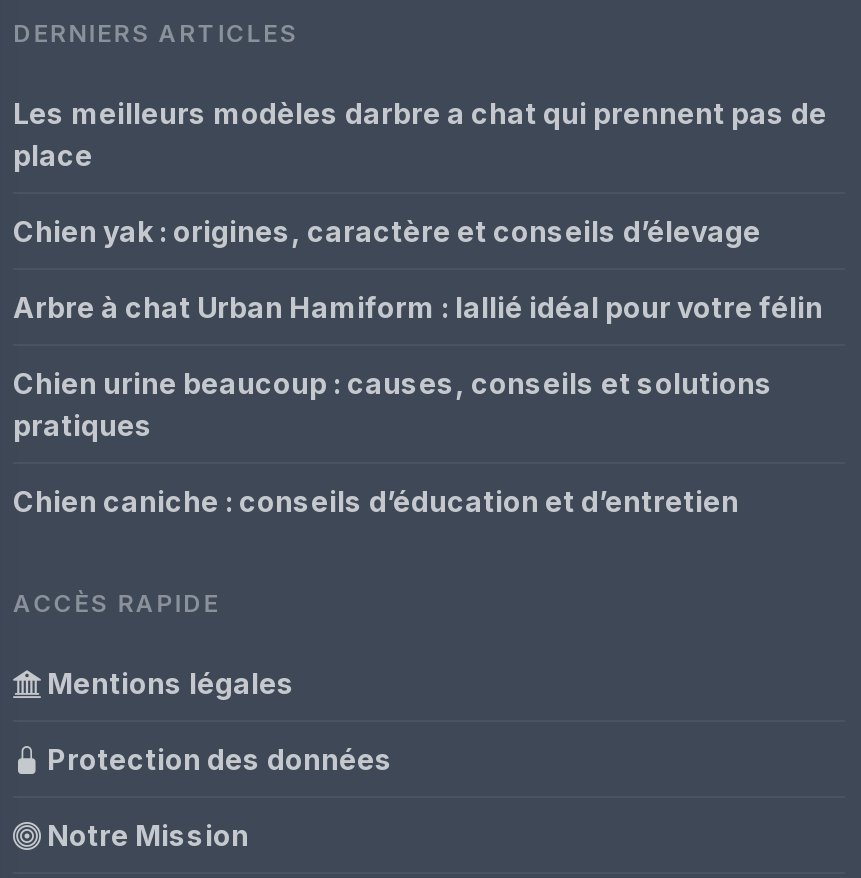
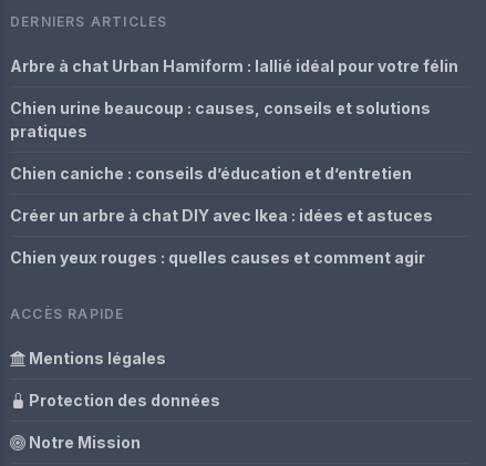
- Les meilleurs modèles darbre a chat qui prennent pas de
- place
- Chien yak : origines, caractère et conseils d’élevage

moved up: Arbre à chat Urban Hamiform : lallié idéal pour votre félin | Chien urine beaucoup : causes, conseils et solutions | pratiques | Chien caniche : conseils d’éducation et d’entretien

+ Créer un arbre à chat DIY avec Ikea : idées et astuces
+ Chien yeux rouges : quelles causes et comment agir
